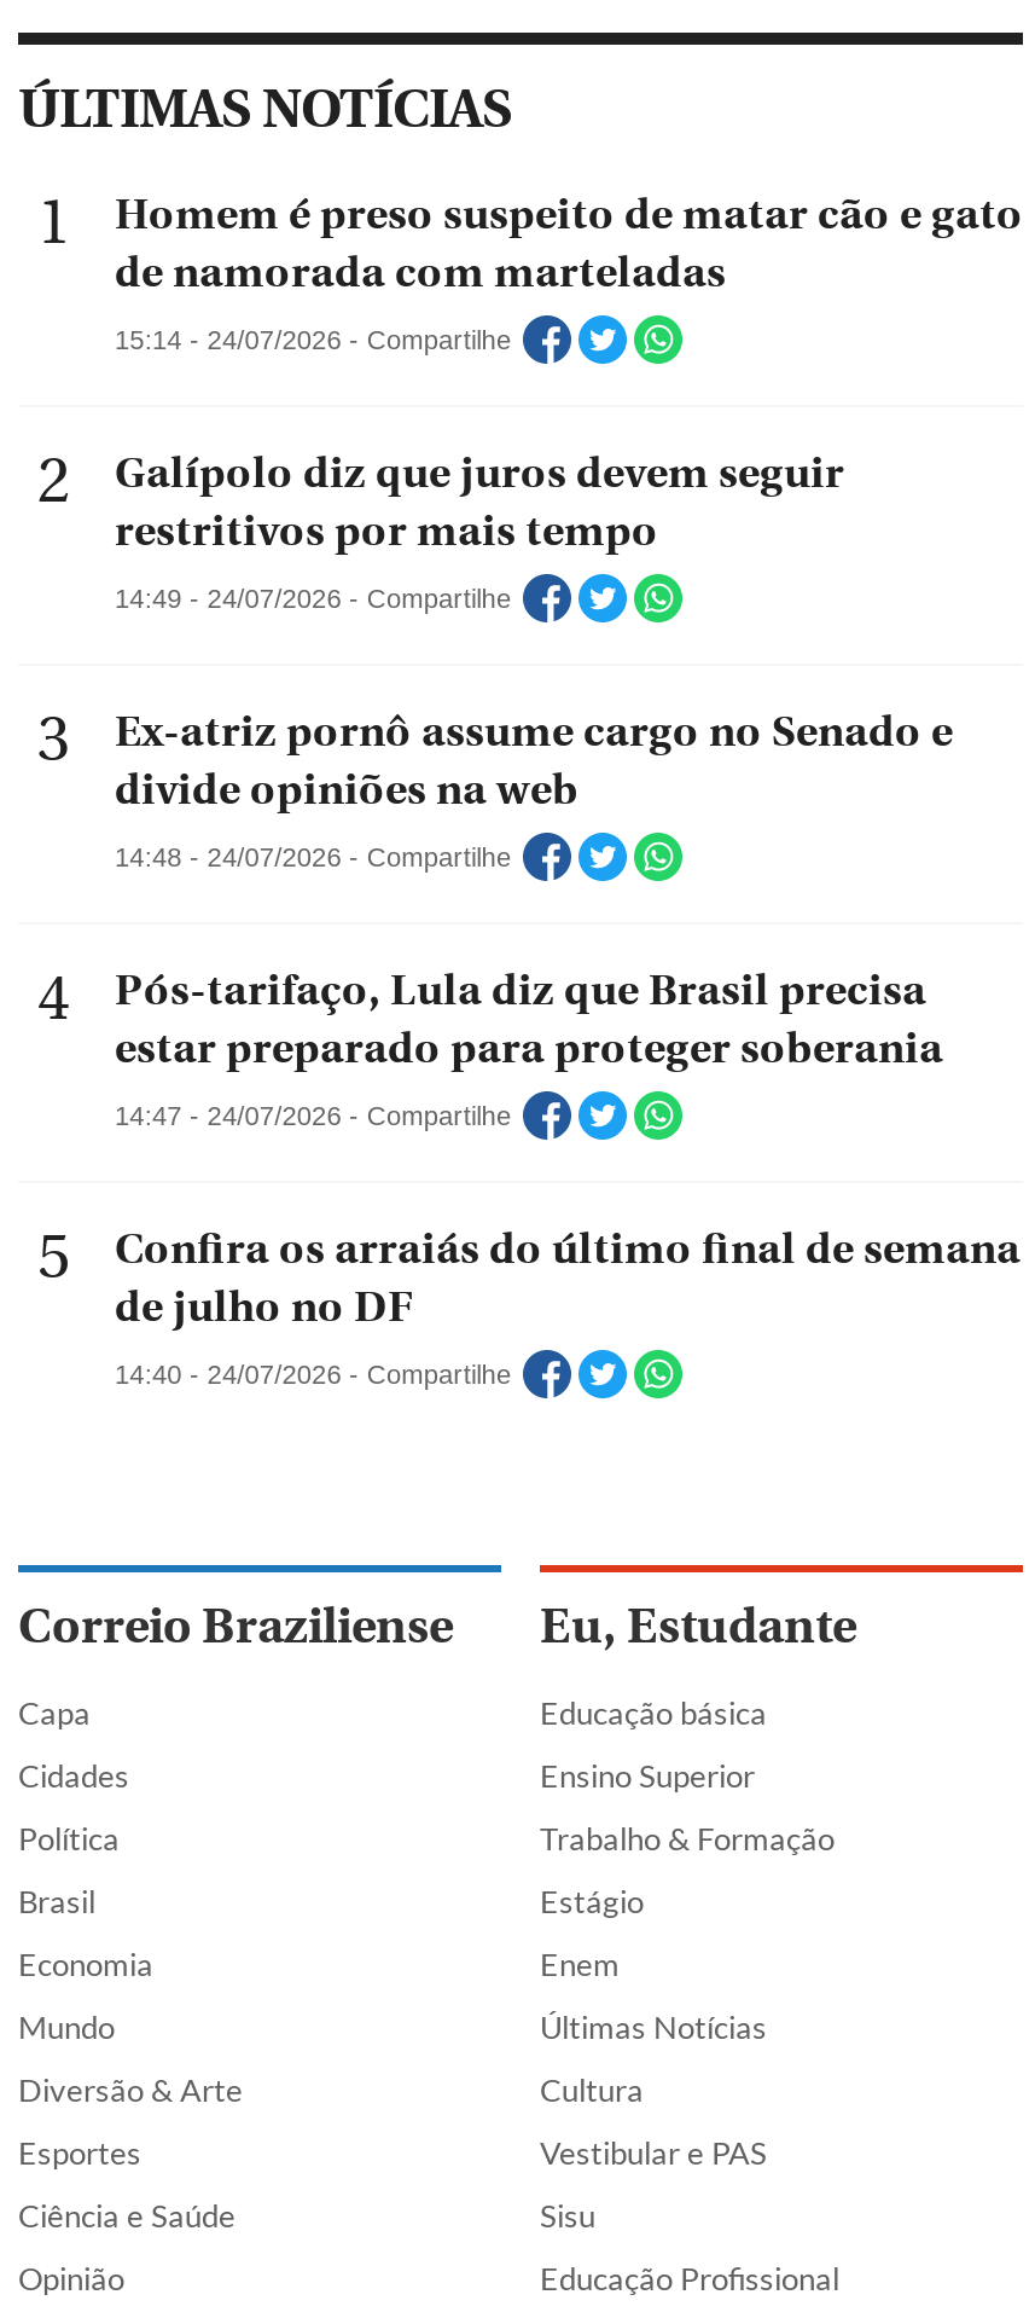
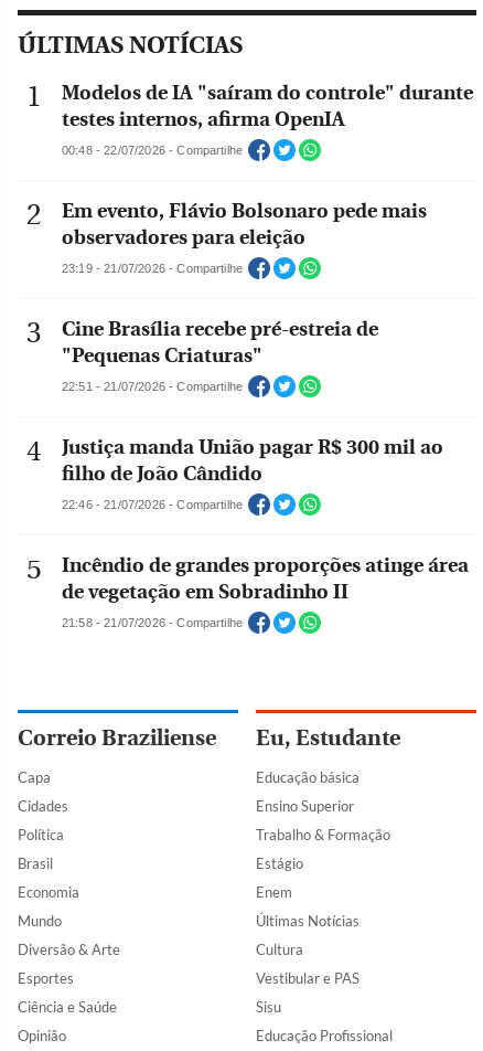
- Homem é preso suspeito de matar cão e gato
- de namorada com marteladas
+ Modelos de IA "saíram do controle" durante
+ testes internos, afirma OpenIA

- 15:14 - 24/07/2026 - Compartilhe
+ 00:48 - 22/07/2026 - Compartilhe

- Galípolo diz que juros devem seguir
- restritivos por mais tempo
+ Em evento, Flávio Bolsonaro pede mais
+ observadores para eleição

- 14:49 - 24/07/2026 - Compartilhe
+ 23:19 - 21/07/2026 - Compartilhe

- Ex-atriz pornô assume cargo no Senado e
- divide opiniões na web
+ Cine Brasília recebe pré-estreia de
+ "Pequenas Criaturas"

- 14:48 - 24/07/2026 - Compartilhe
+ 22:51 - 21/07/2026 - Compartilhe

- Pós-tarifaço, Lula diz que Brasil precisa
- estar preparado para proteger soberania
+ Justiça manda União pagar R$ 300 mil ao
+ filho de João Cândido

- 14:47 - 24/07/2026 - Compartilhe
+ 22:46 - 21/07/2026 - Compartilhe

- Confira os arraiás do último final de semana
- de julho no DF
+ Incêndio de grandes proporções atinge área
+ de vegetação em Sobradinho II

- 14:40 - 24/07/2026 - Compartilhe
+ 21:58 - 21/07/2026 - Compartilhe
